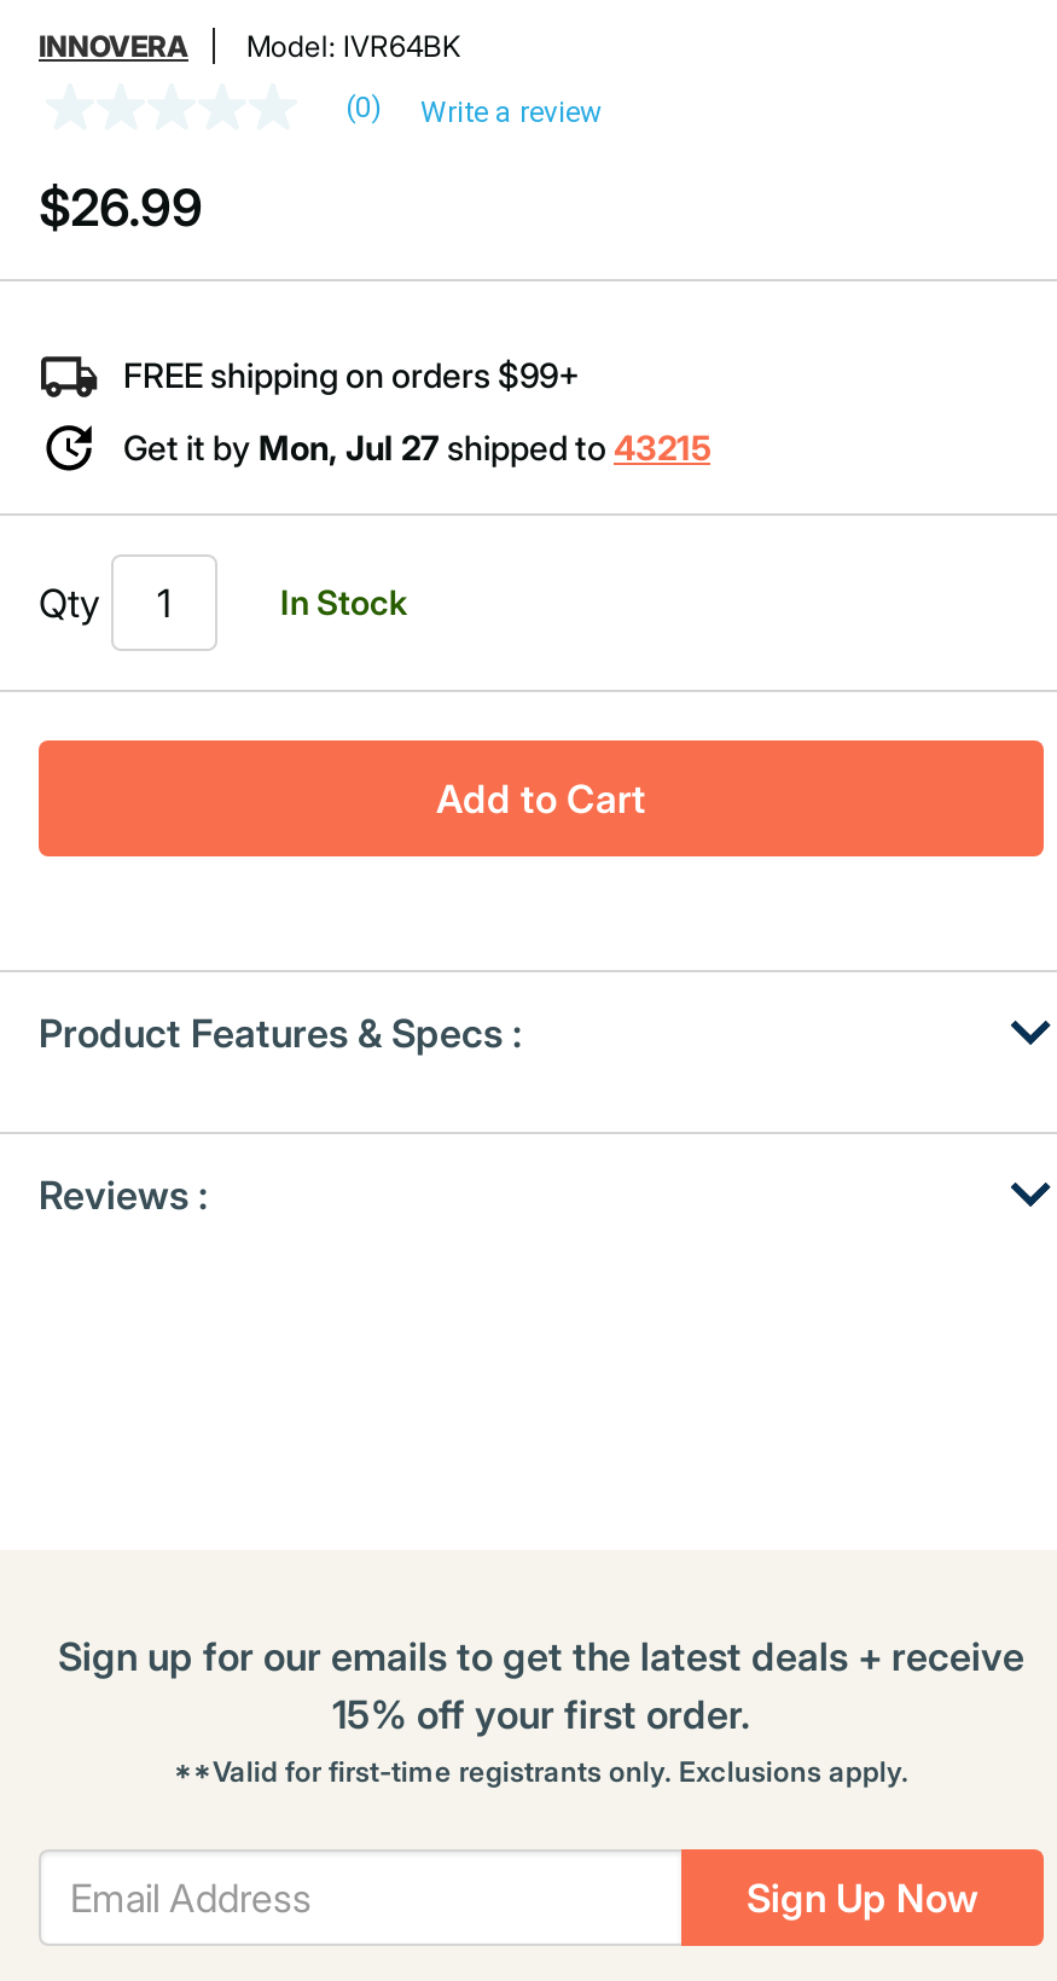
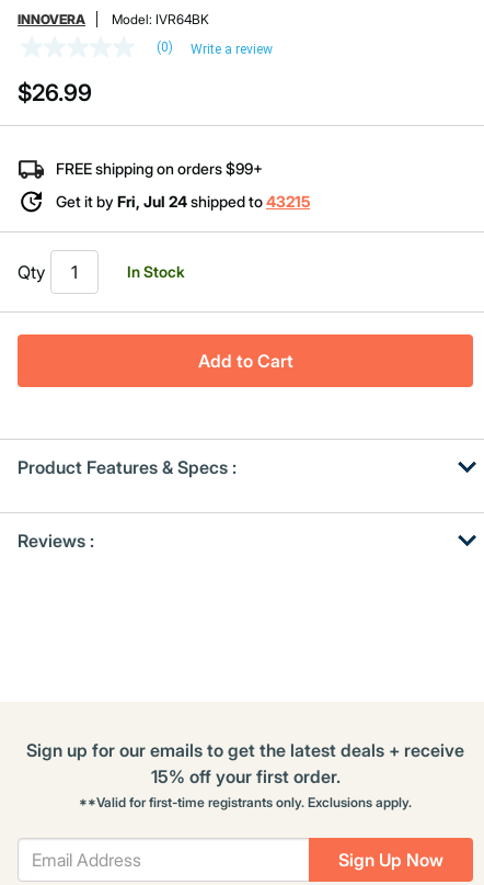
- Get it by Mon, Jul 27 shipped to 43215
+ Get it by Fri, Jul 24 shipped to 43215
